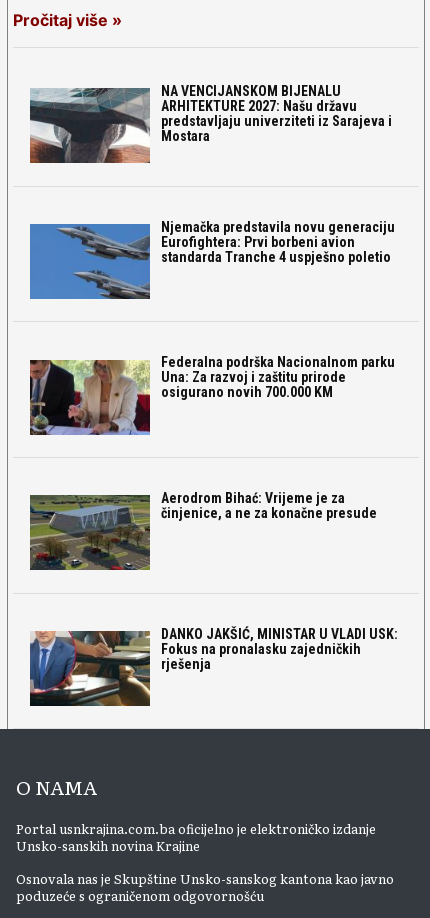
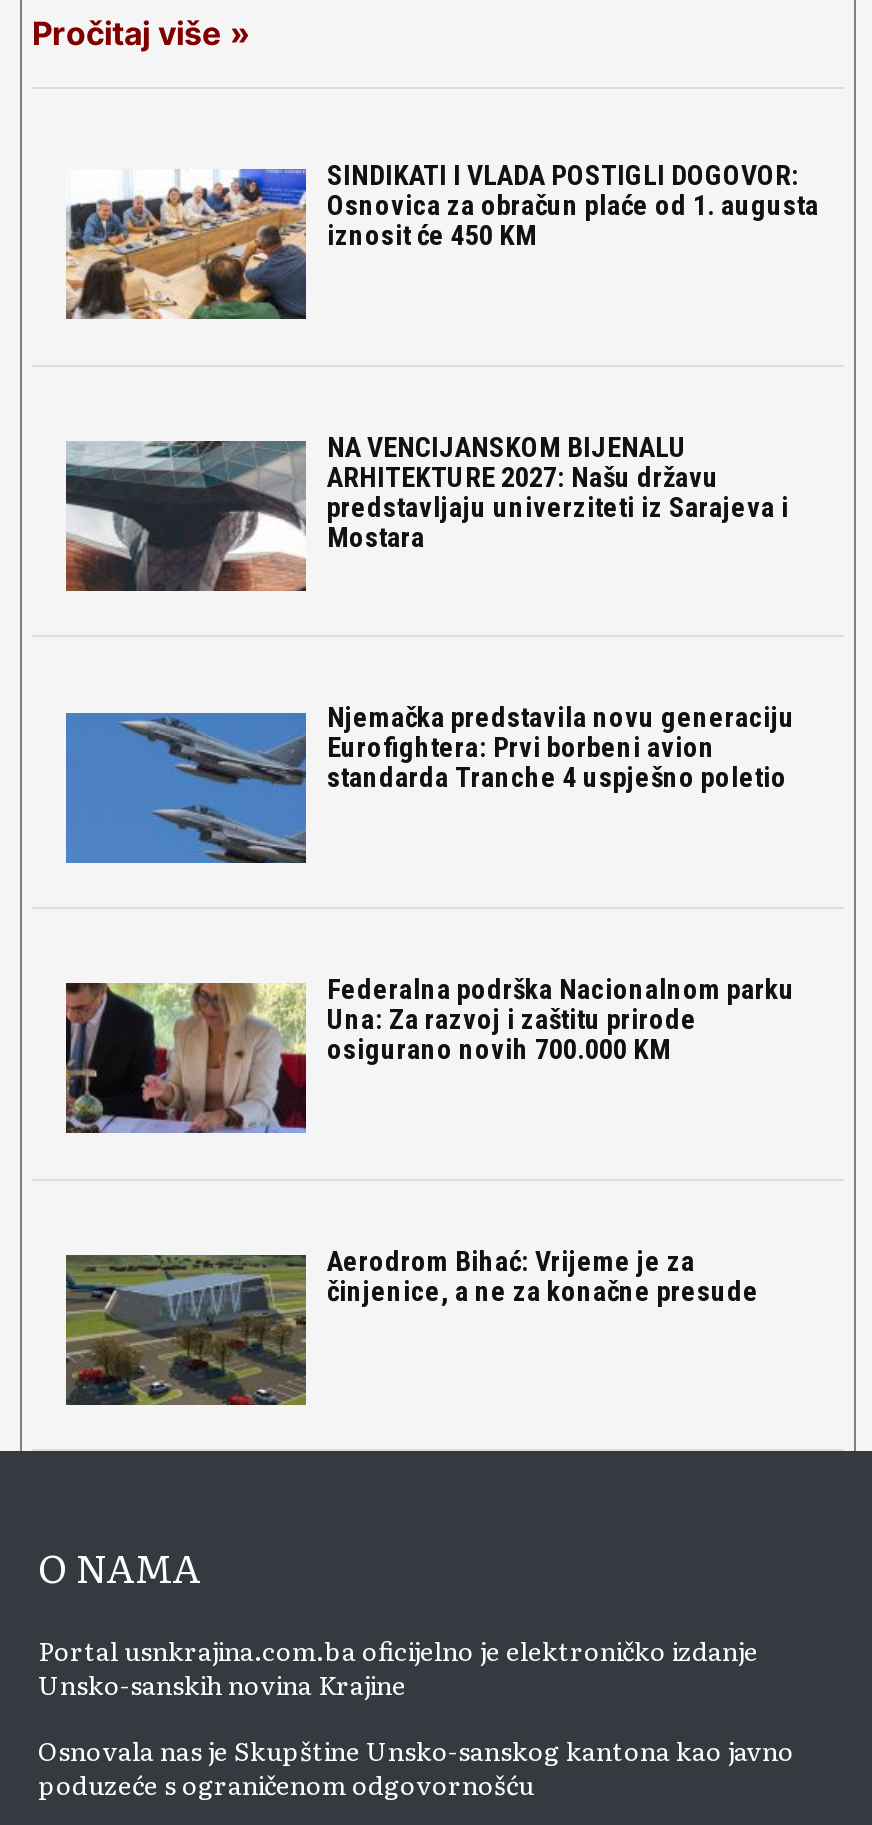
+ [image]
+ SINDIKATI I VLADA POSTIGLI DOGOVOR:
+ Osnovica za obračun plaće od 1. augusta
+ iznosit će 450 KM

moved down: [image] | NA VENCIJANSKOM BIJENALU | ARHITEKTURE 2027: Našu državu | ... | Aerodrom Bihać: Vrijeme je za | činjenice, a ne za konačne presude

moved down: [image]

- [image]
- DANKO JAKŠIĆ, MINISTAR U VLADI USK:
- Fokus na pronalasku zajedničkih
- rješenja
